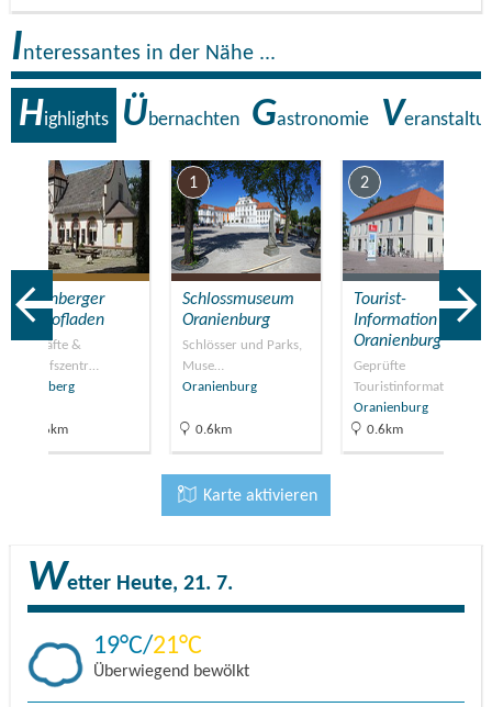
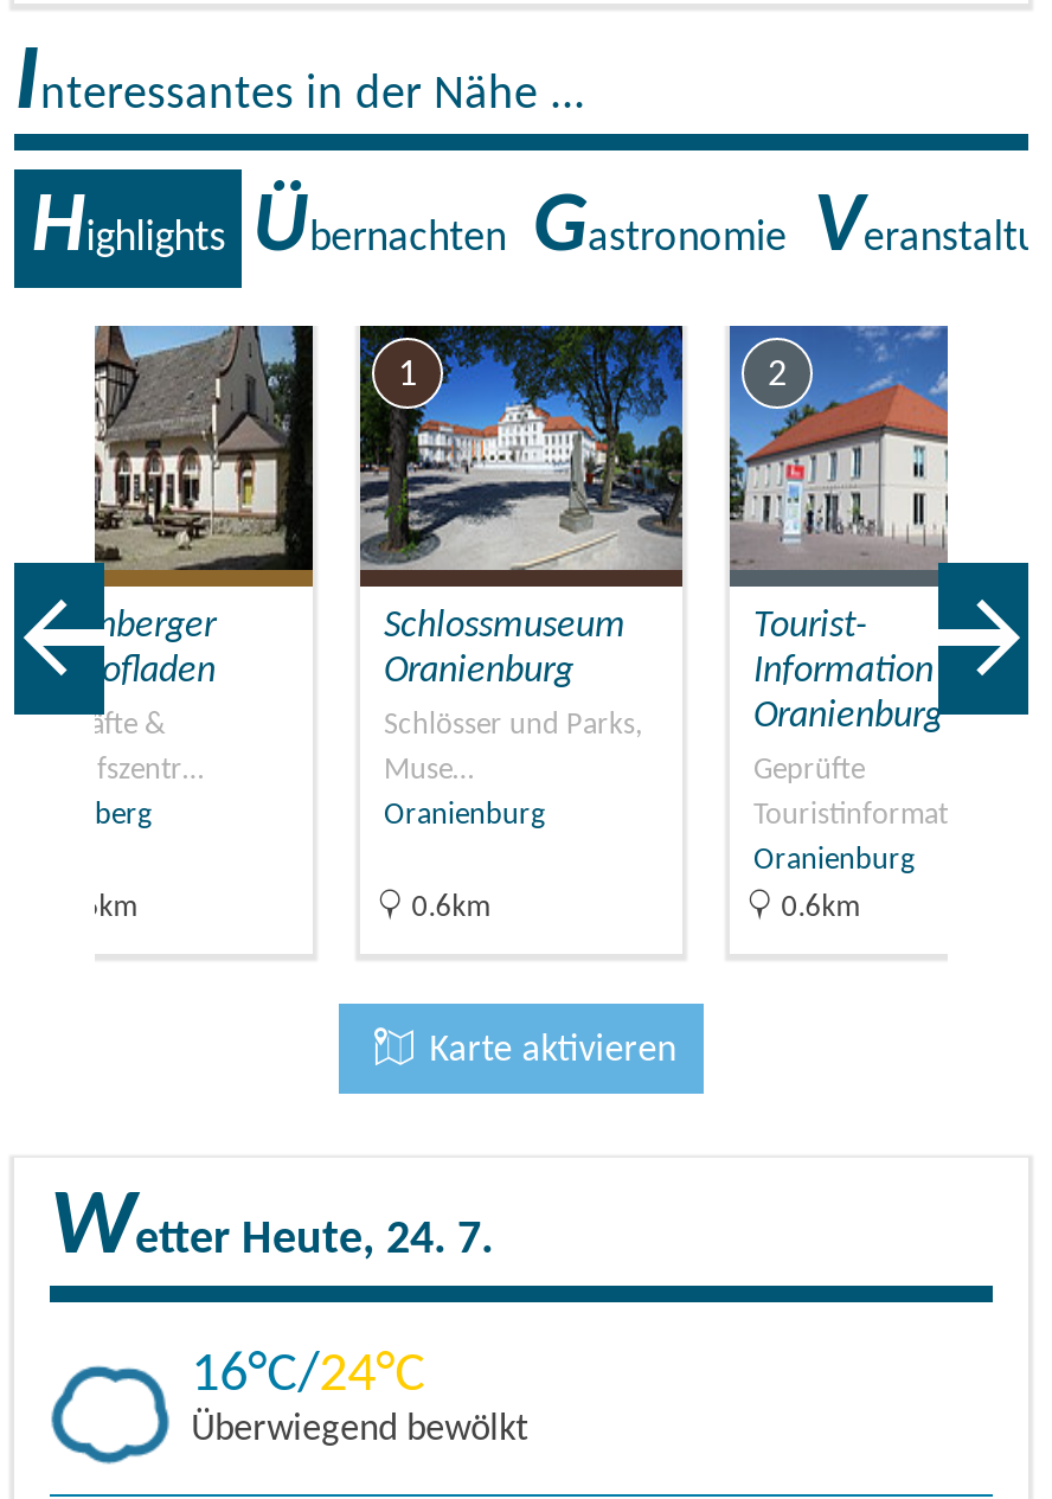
- WetterHeute, 21. 7.
+ WetterHeute, 24. 7.

- 19
+ 16

- 21
+ 24
